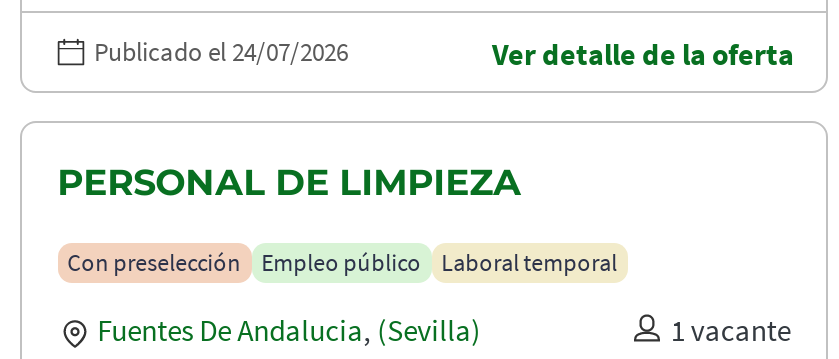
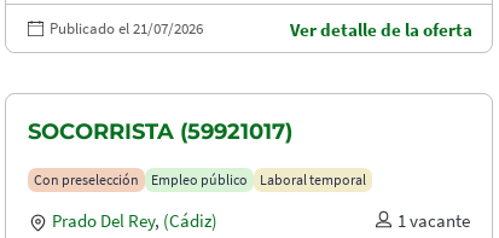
- Publicado el 24/07/2026
+ Publicado el 21/07/2026

- PERSONAL DE LIMPIEZA
+ SOCORRISTA (59921017)

- Fuentes De Andalucia, (Sevilla)
+ Prado Del Rey, (Cádiz)
